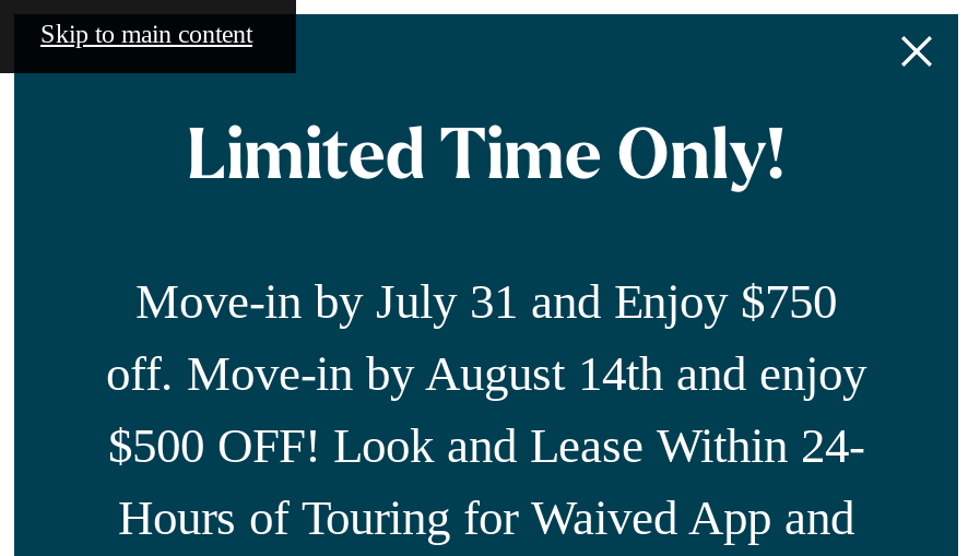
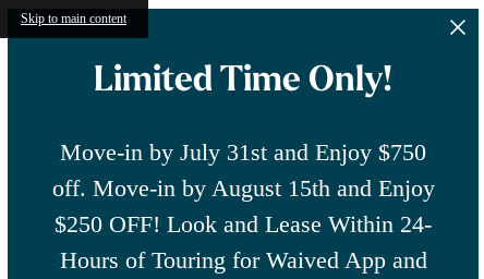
- Move-in by July 31 and Enjoy $750
+ Move-in by July 31st and Enjoy $750

- off. Move-in by August 14th and enjoy
+ off. Move-in by August 15th and Enjoy

- $500 OFF! Look and Lease Within 24-
+ $250 OFF! Look and Lease Within 24-
